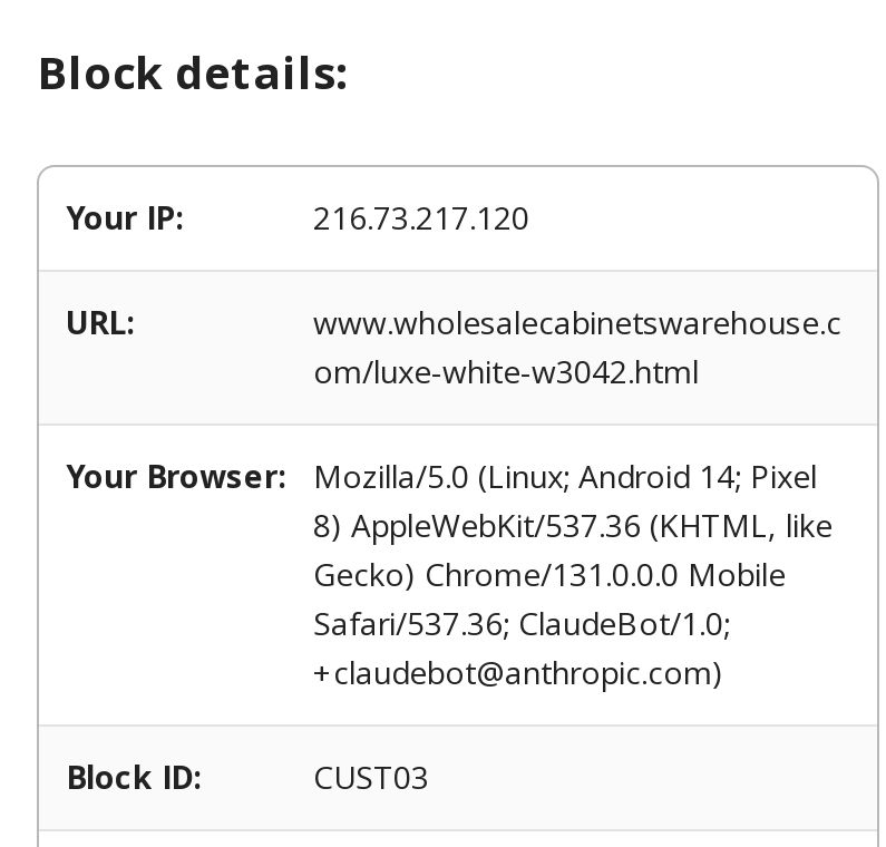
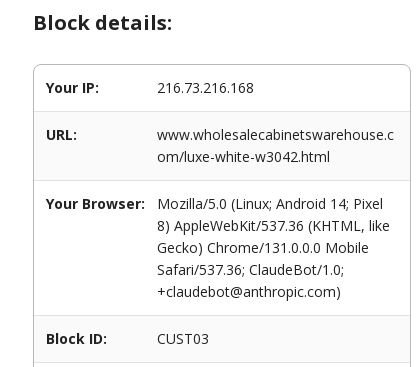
- 216.73.217.120
+ 216.73.216.168
